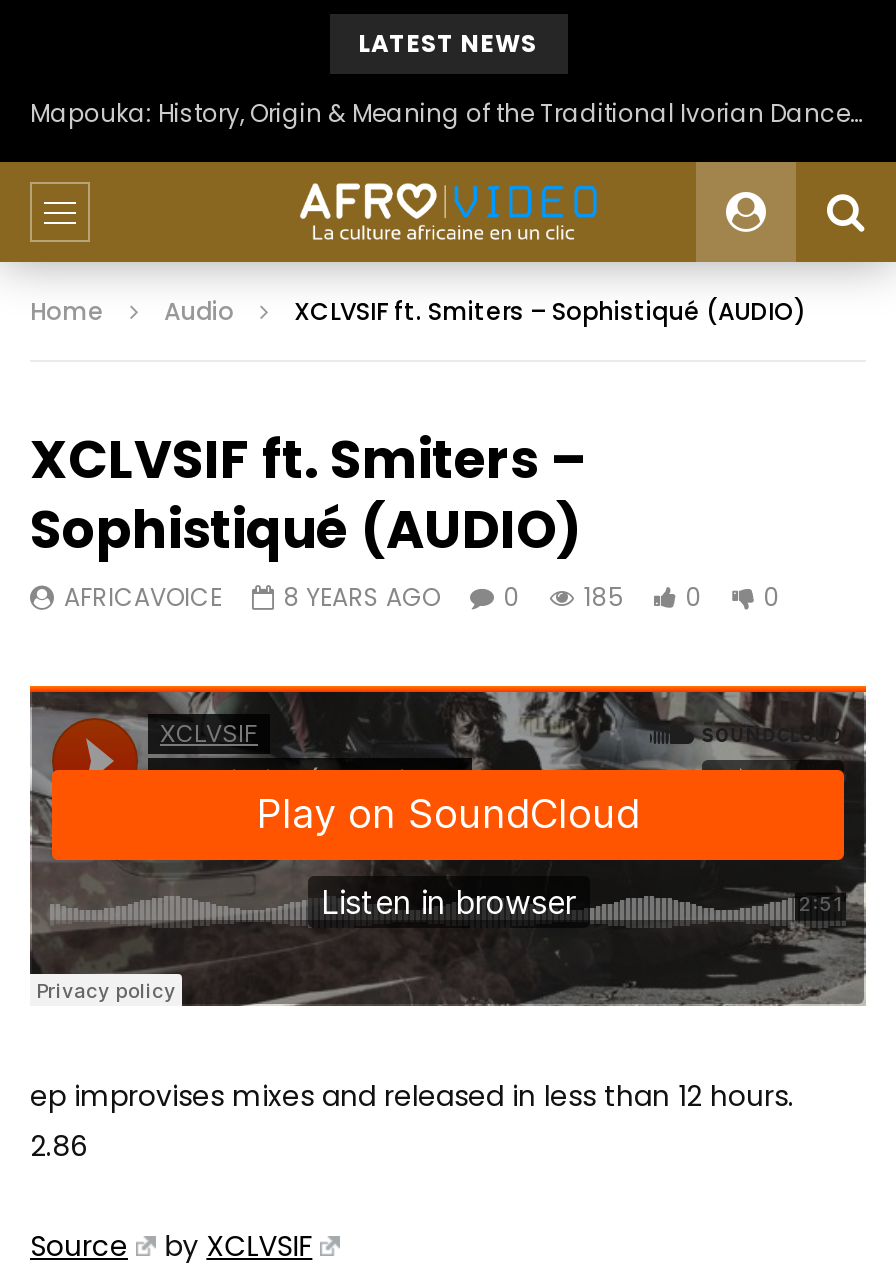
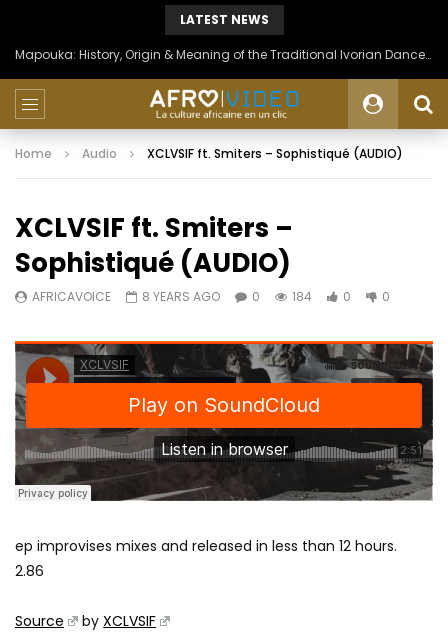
- AFRICAVOICE 8 YEARS AGO 0 185 0 0
+ AFRICAVOICE 8 YEARS AGO 0 184 0 0
